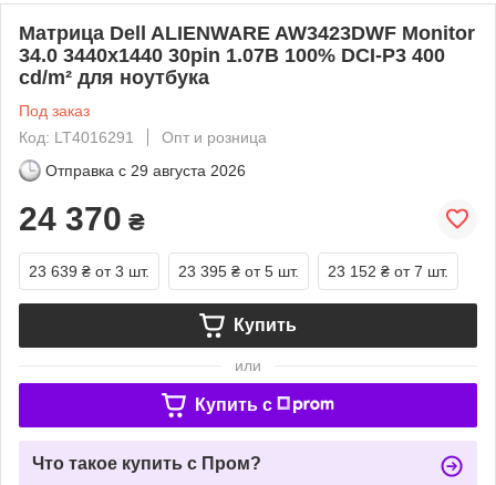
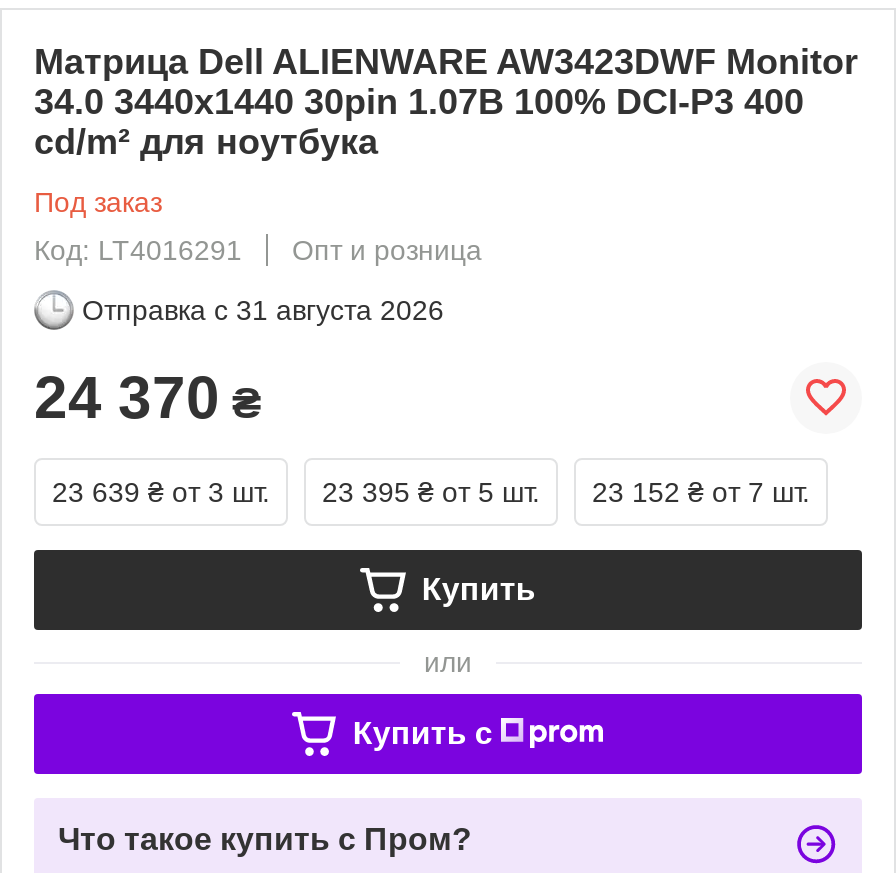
- Отправка с 29 августа 2026
+ Отправка с 31 августа 2026
